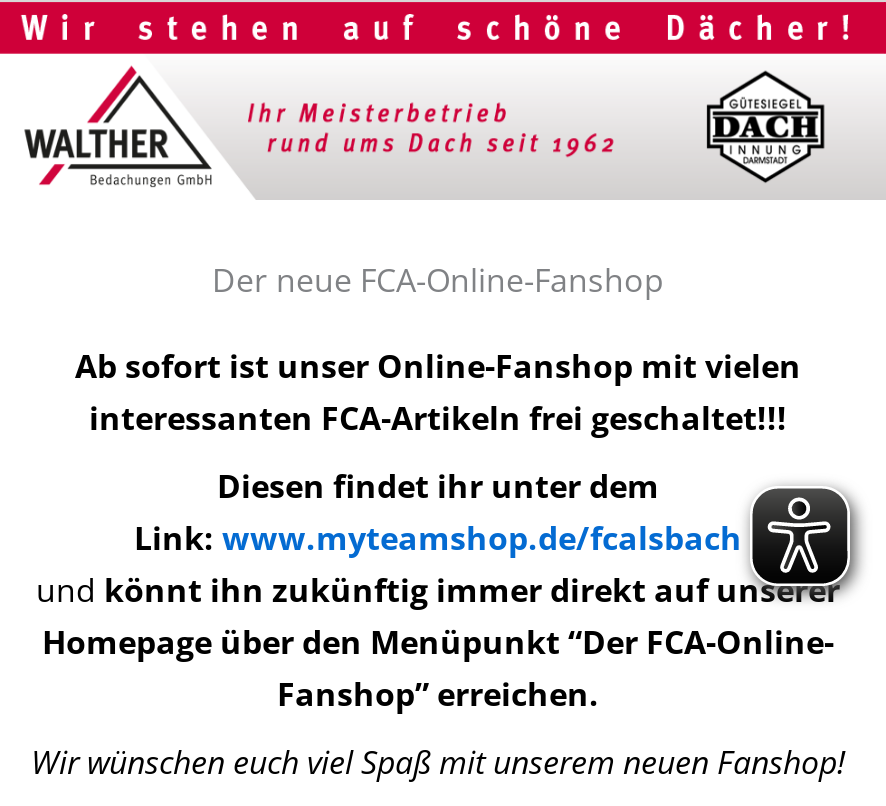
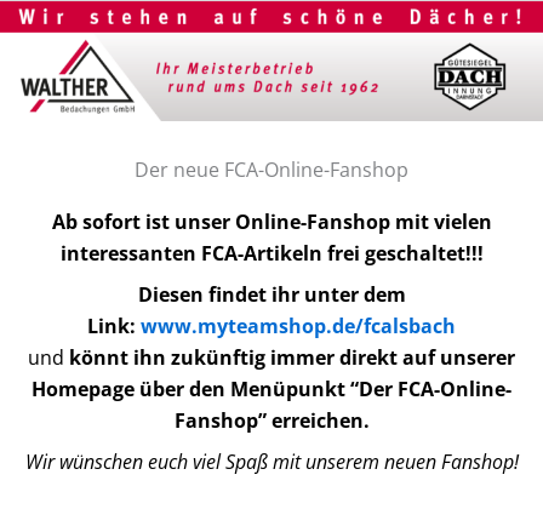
- [image]
